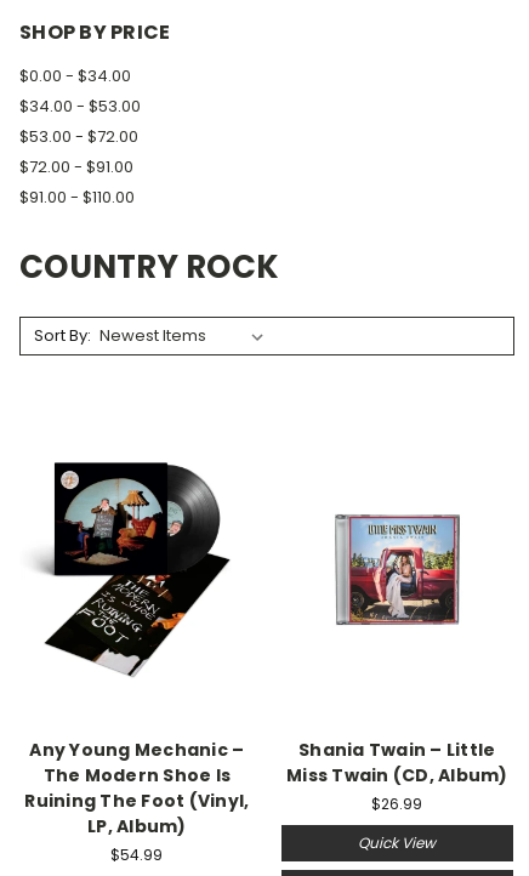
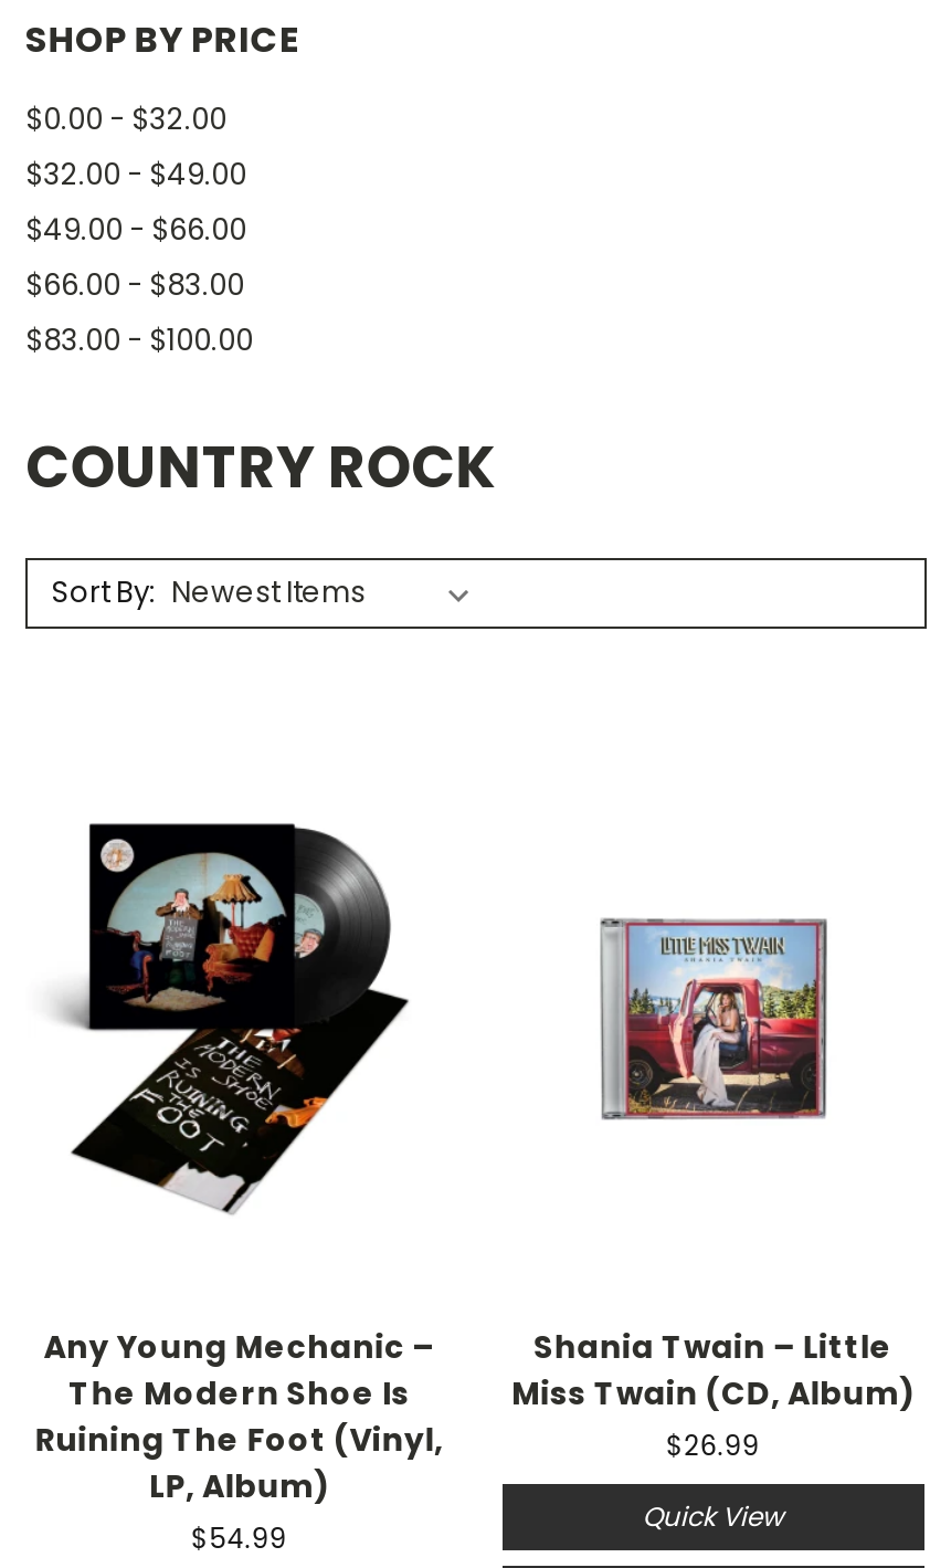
- $0.00 - $34.00
+ $0.00 - $32.00

- $34.00 - $53.00
+ $32.00 - $49.00

- $53.00 - $72.00
+ $49.00 - $66.00

- $72.00 - $91.00
+ $66.00 - $83.00

- $91.00 - $110.00
+ $83.00 - $100.00
